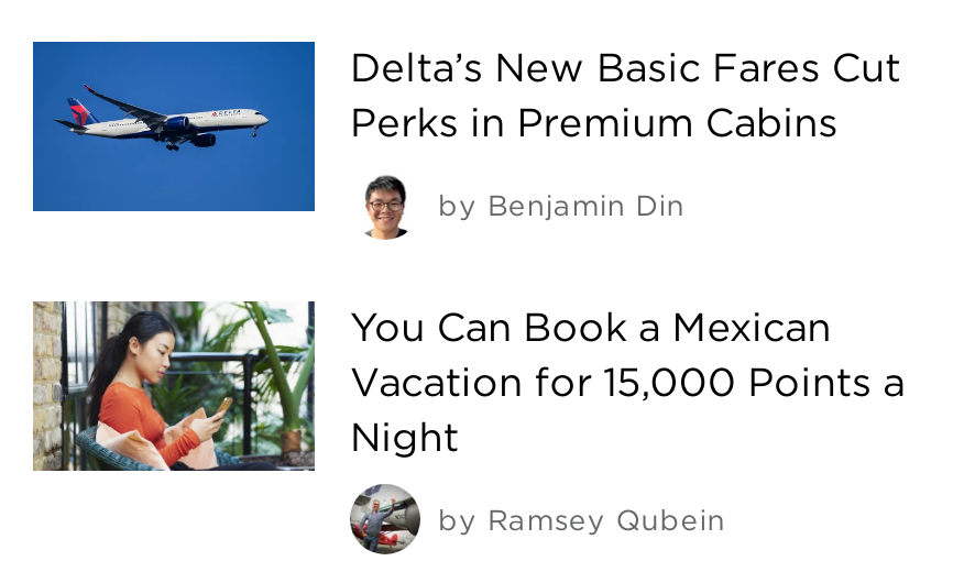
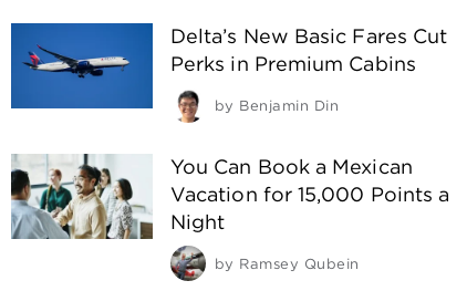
- [image]
+ [image]
